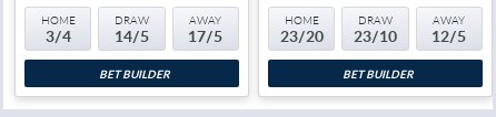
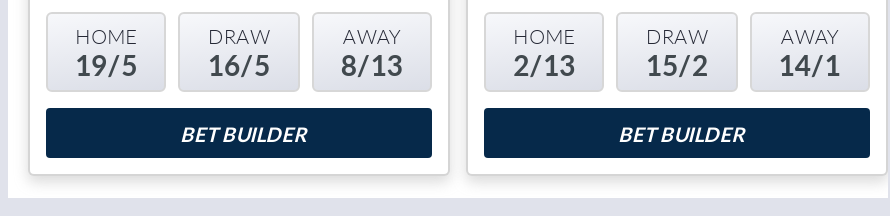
- 3/4
+ 19/5

- 14/5
+ 16/5

- 17/5
+ 8/13

- 23/20
+ 2/13

- 23/10
+ 15/2

- 12/5
+ 14/1
